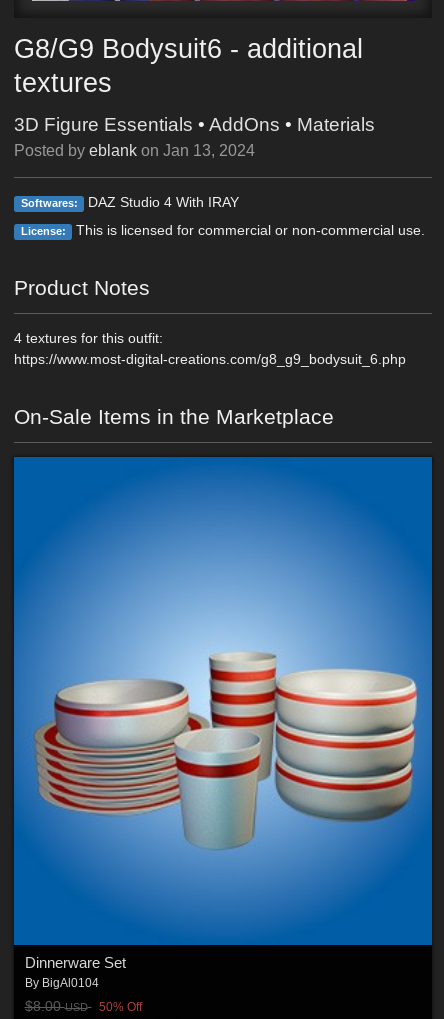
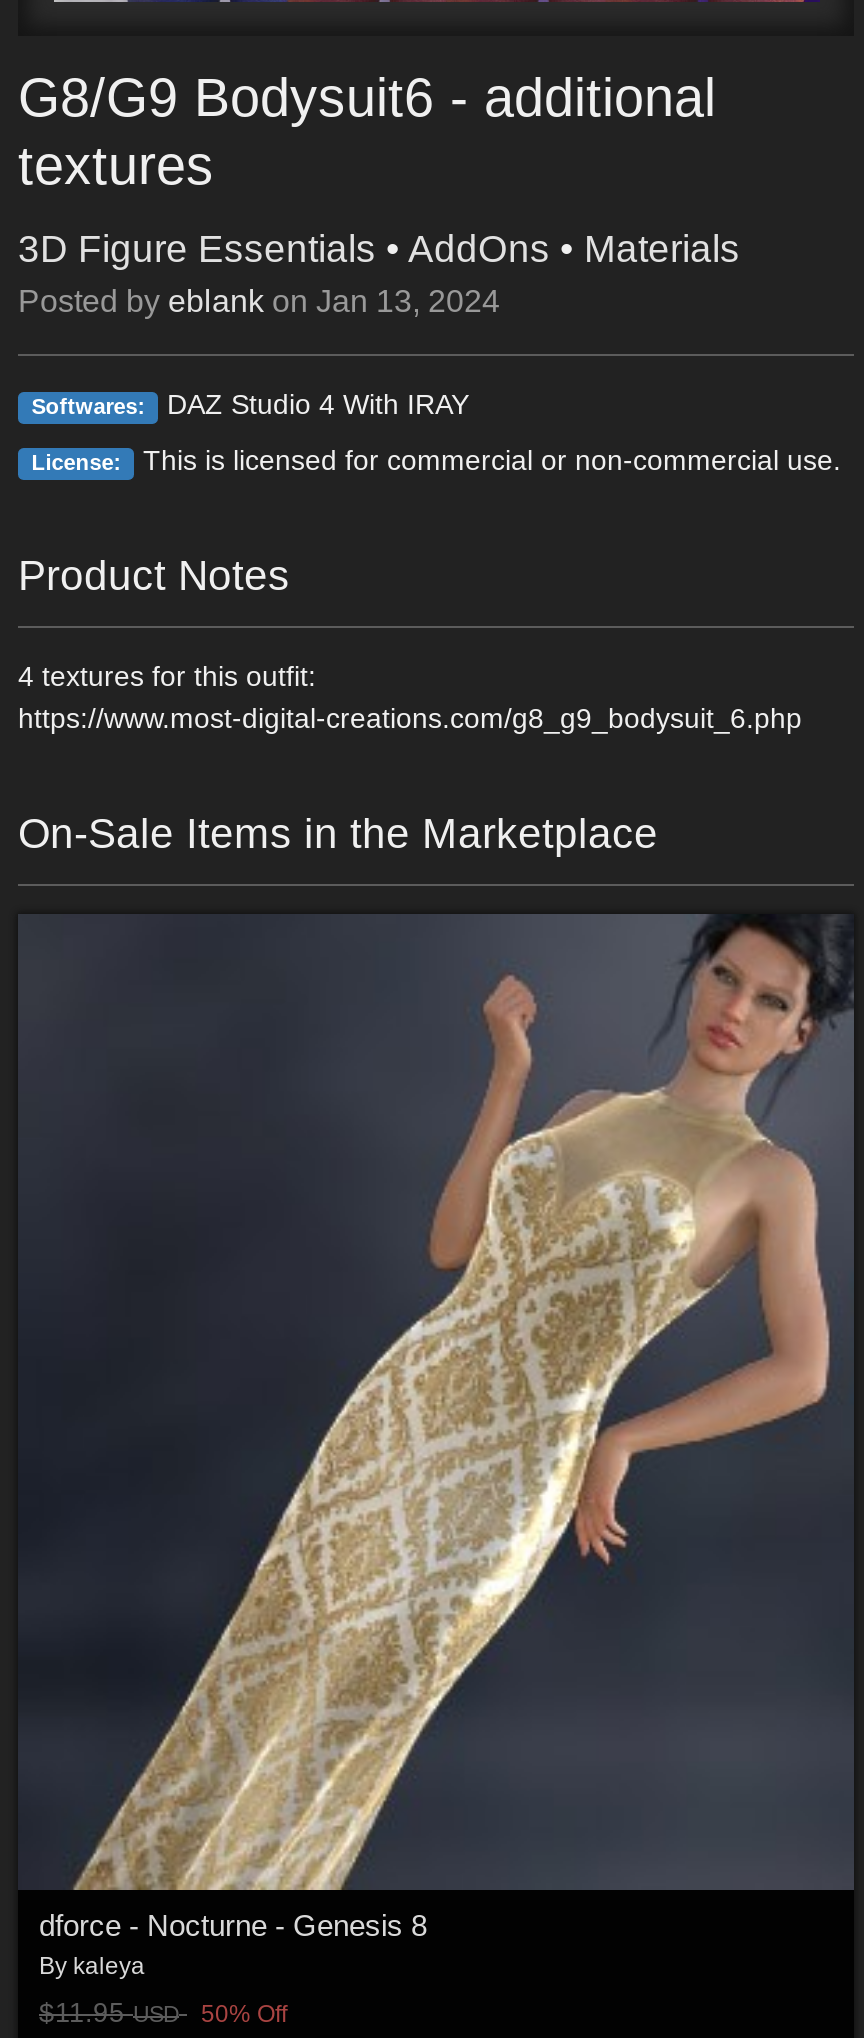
- [image]
- Dinnerware Set
- By BigAl0104
+ [image]
+ dforce - Nocturne - Genesis 8
+ By kaleya

- $8.00USD 50% Off
+ $11.95USD 50% Off
